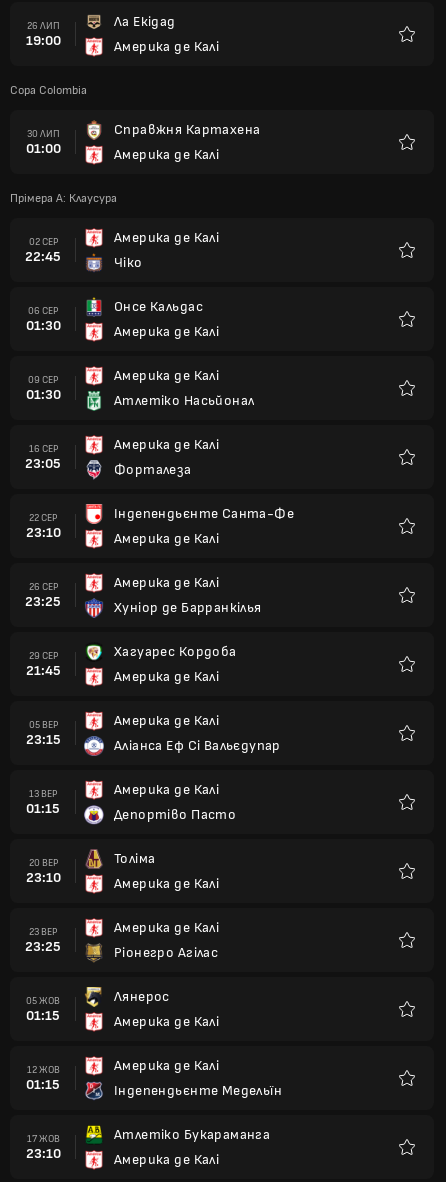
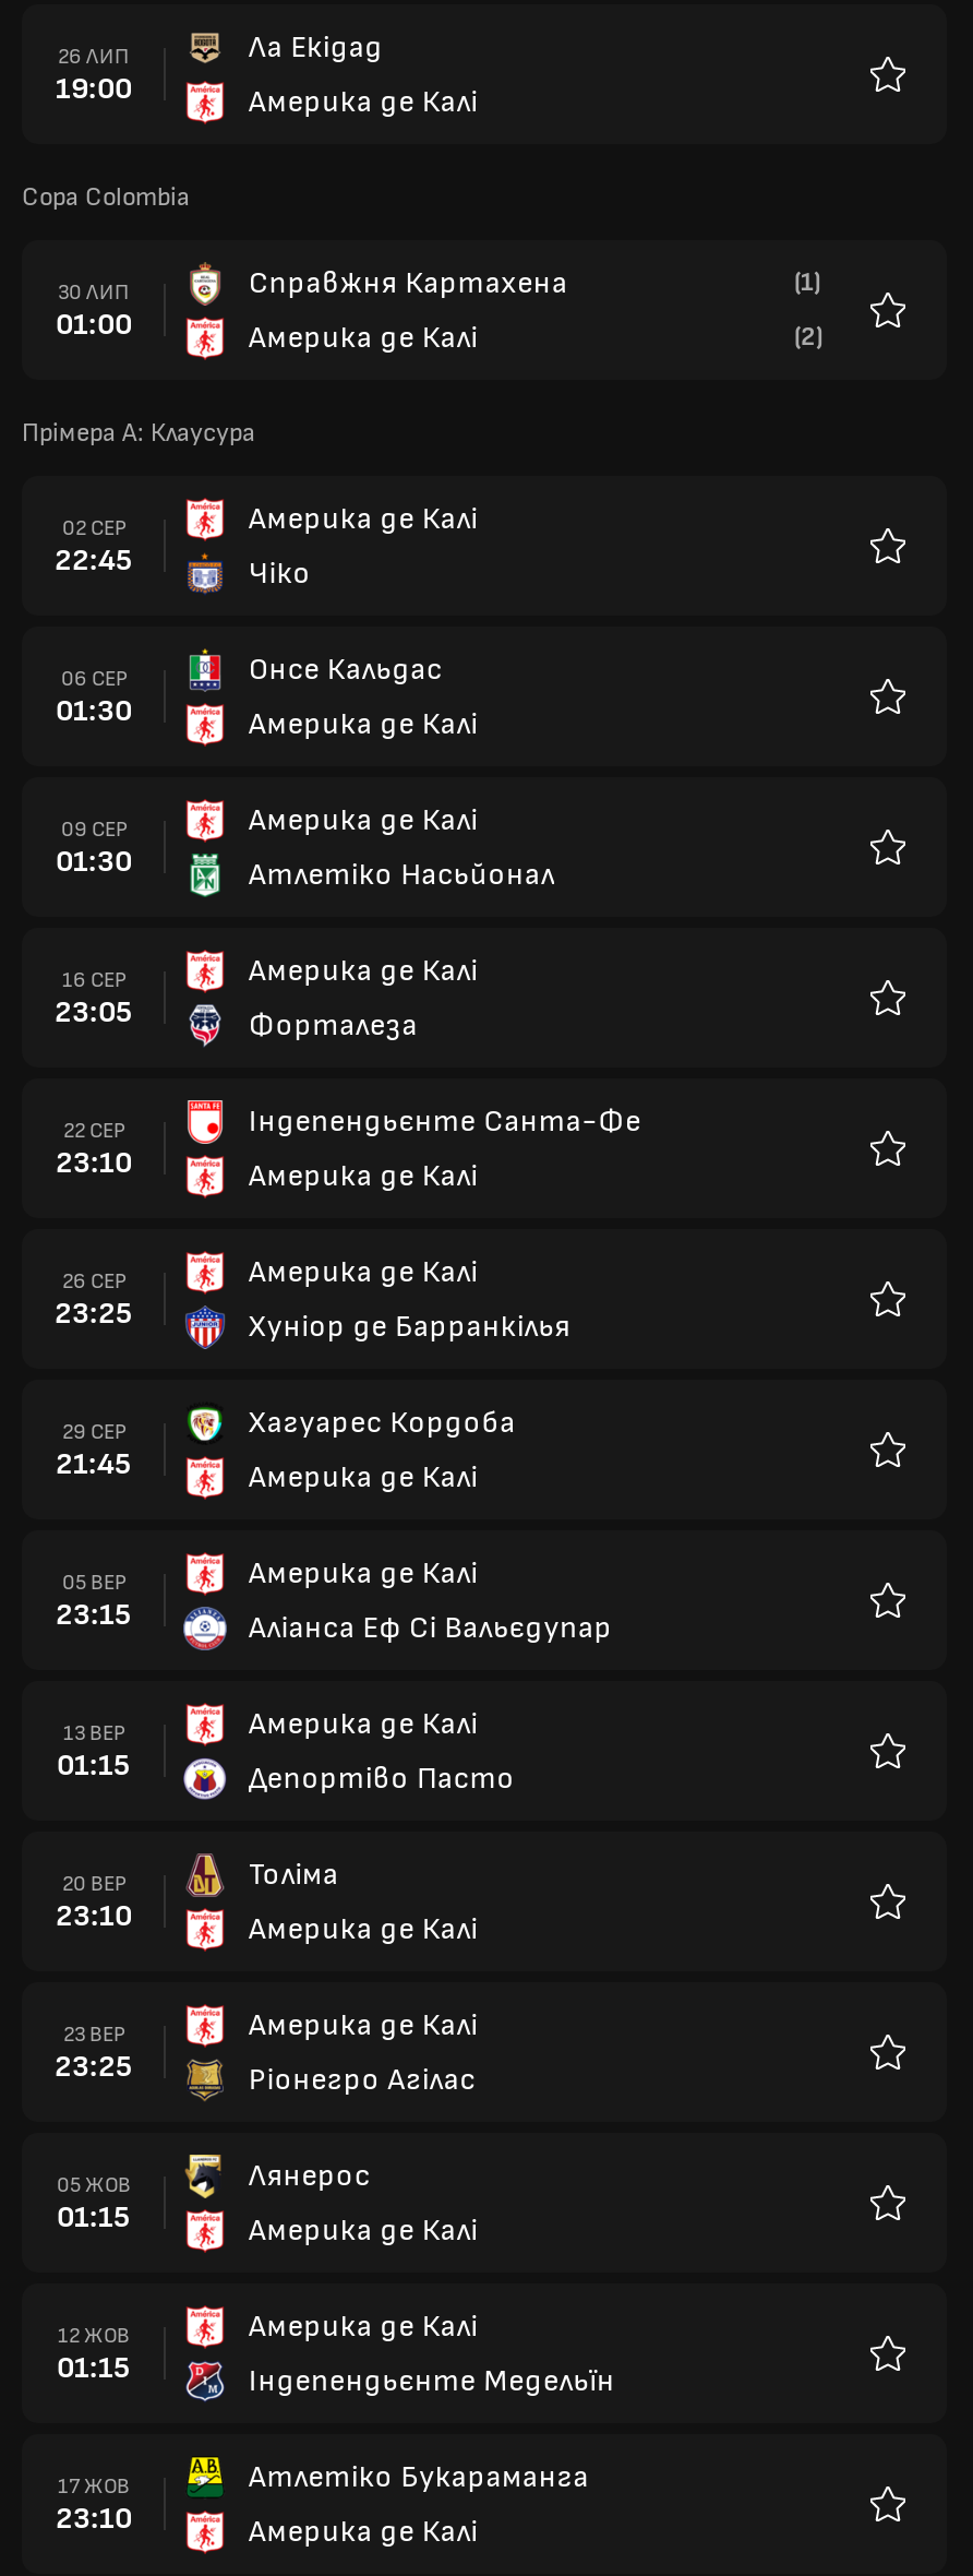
+ (1)
+ (2)
